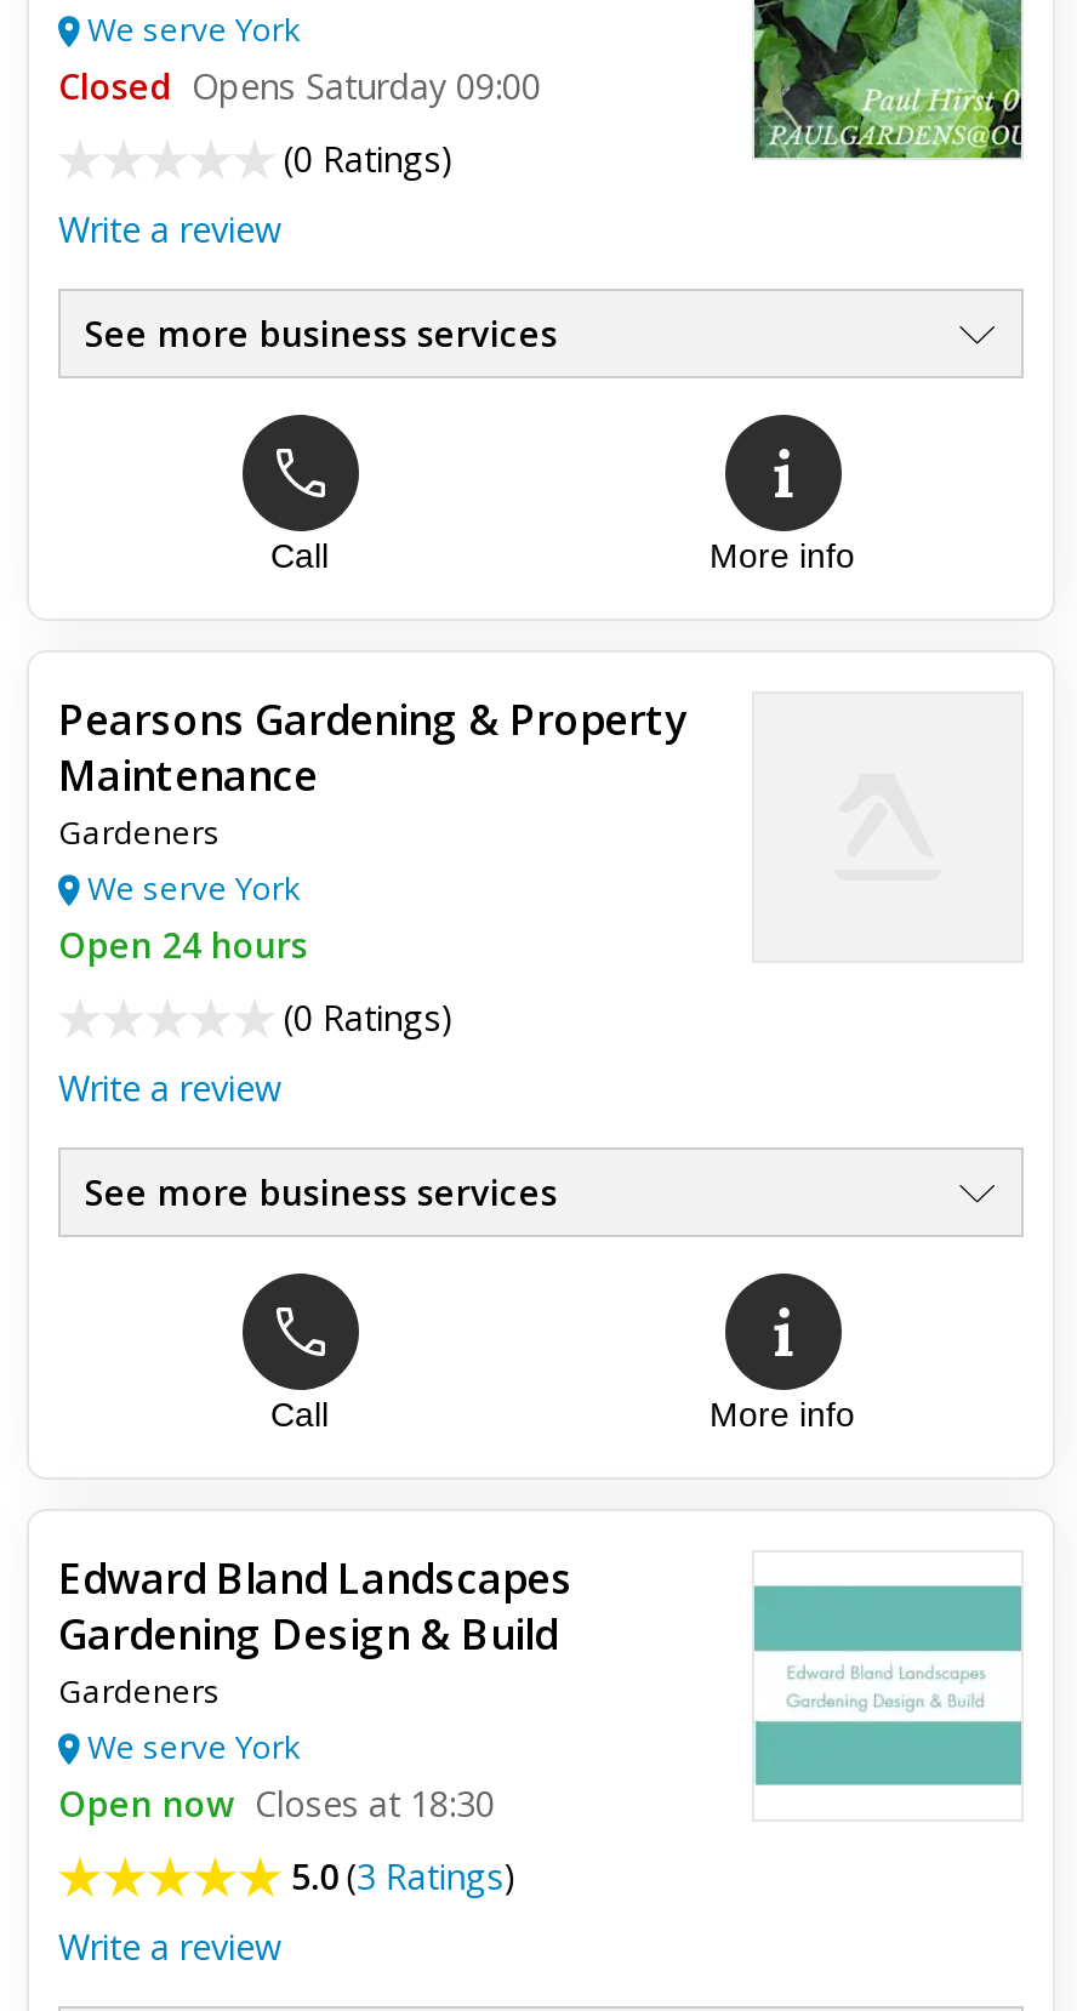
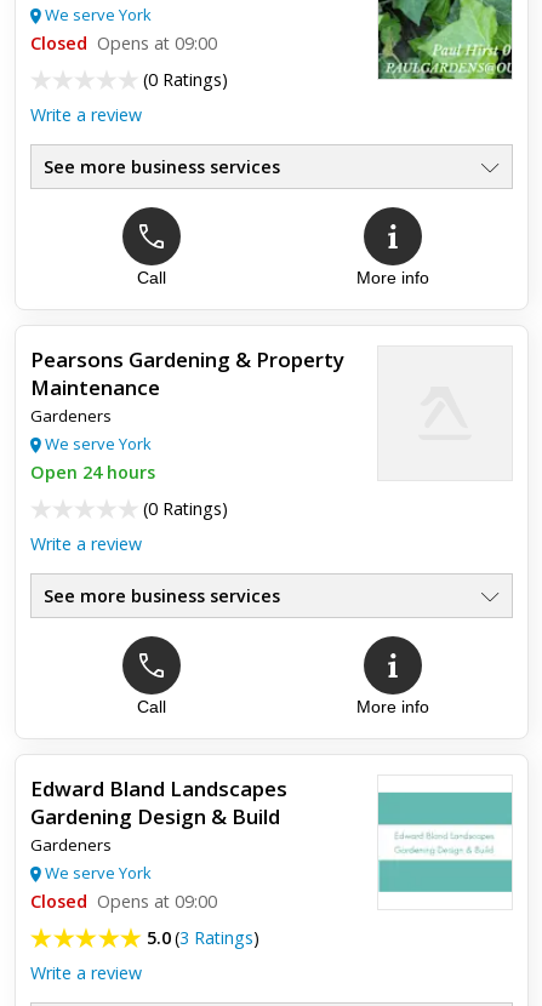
- Closed Opens Saturday 09:00
+ Closed Opens at 09:00

- Open now Closes at 18:30
+ Closed Opens at 09:00
